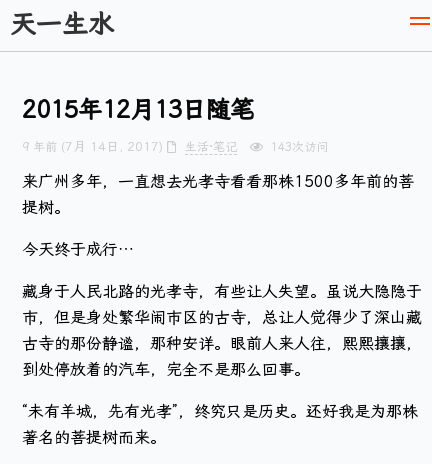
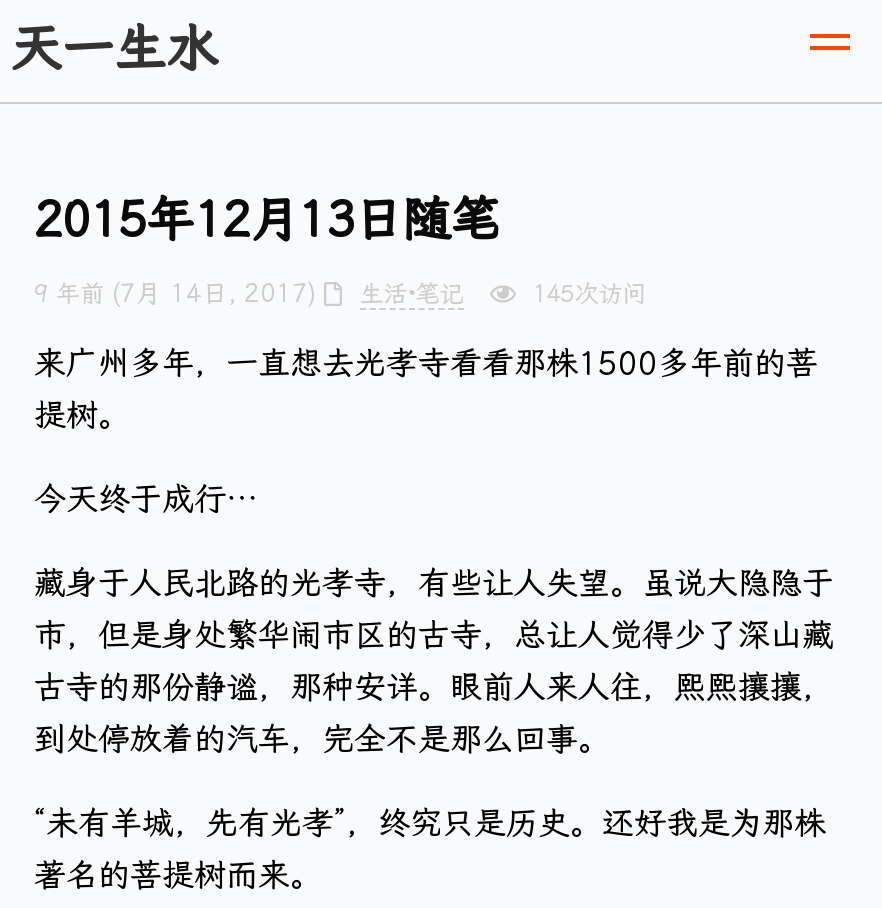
- 143次访问
+ 145次访问
